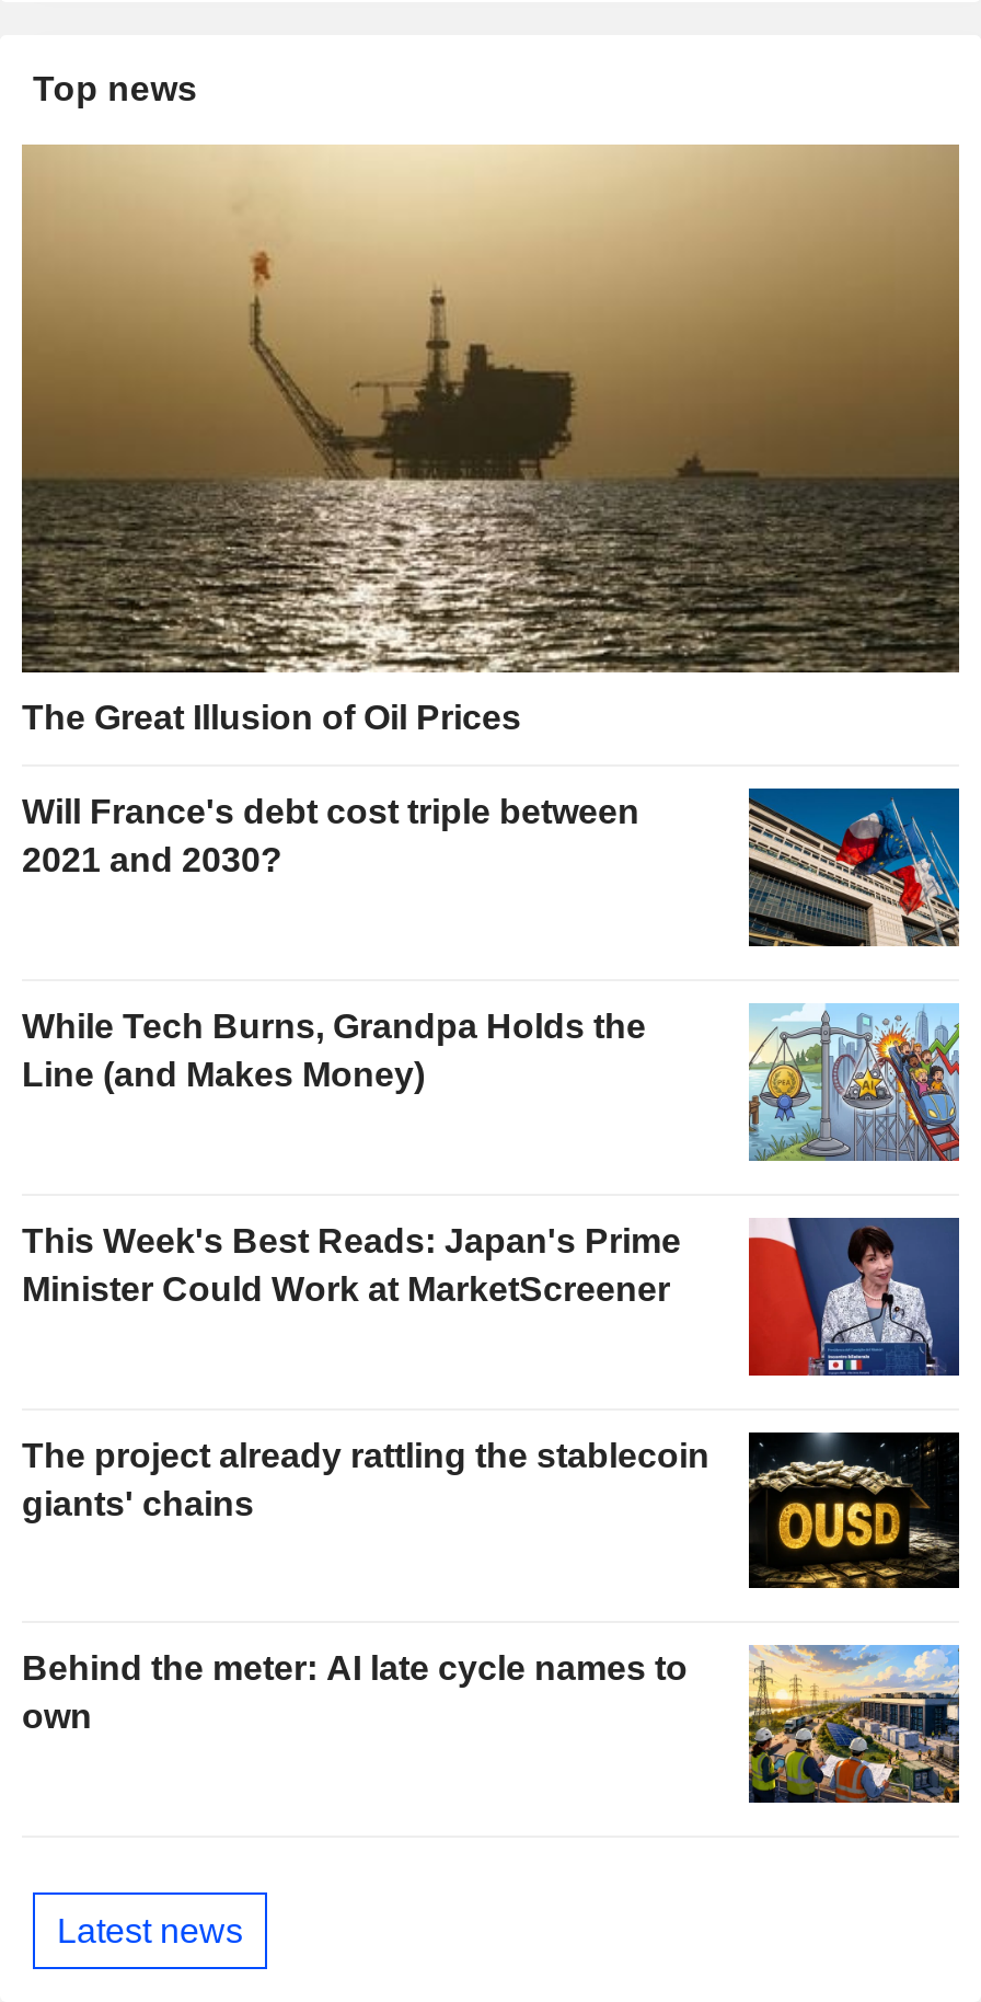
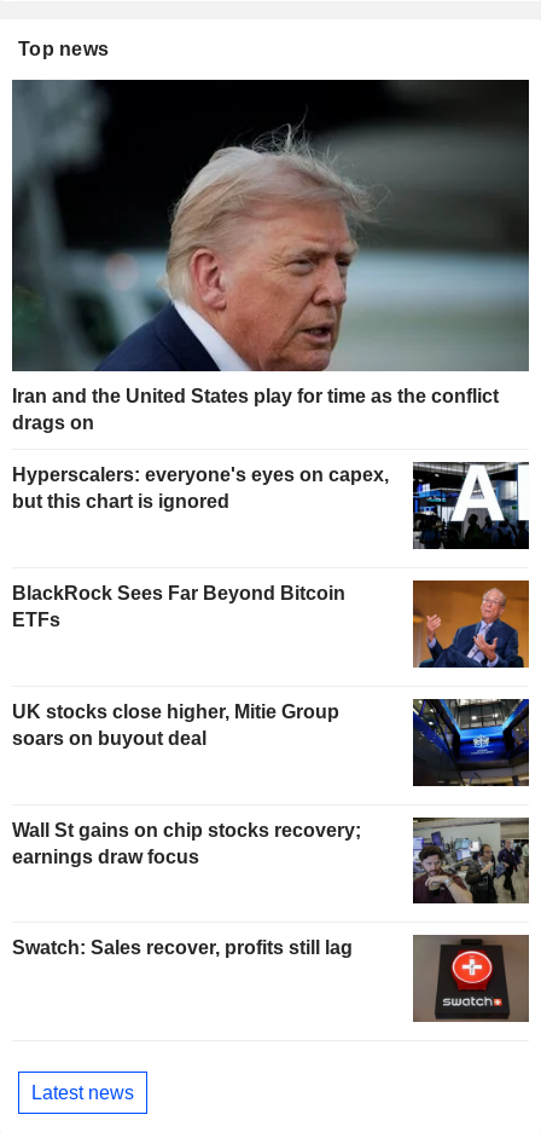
- [image]
- The Great Illusion of Oil Prices
+ [image]
+ Iran and the United States play for time as the conflict
+ drags on

- Will France's debt cost triple between
- 2021 and 2030?
+ Hyperscalers: everyone's eyes on capex,
+ but this chart is ignored

- [image]
+ [image]

- While Tech Burns, Grandpa Holds the
- Line (and Makes Money)
+ BlackRock Sees Far Beyond Bitcoin
+ ETFs

- [image]
+ [image]

- This Week's Best Reads: Japan's Prime
- Minister Could Work at MarketScreener
+ UK stocks close higher, Mitie Group
+ soars on buyout deal

- [image]
+ [image]

- The project already rattling the stablecoin
- giants' chains
+ Wall St gains on chip stocks recovery;
+ earnings draw focus

- [image]
+ [image]

- Behind the meter: AI late cycle names to
- own
+ Swatch: Sales recover, profits still lag

- [image]
+ [image]
